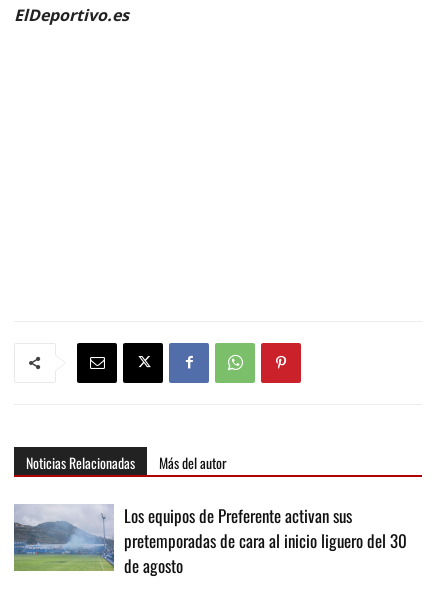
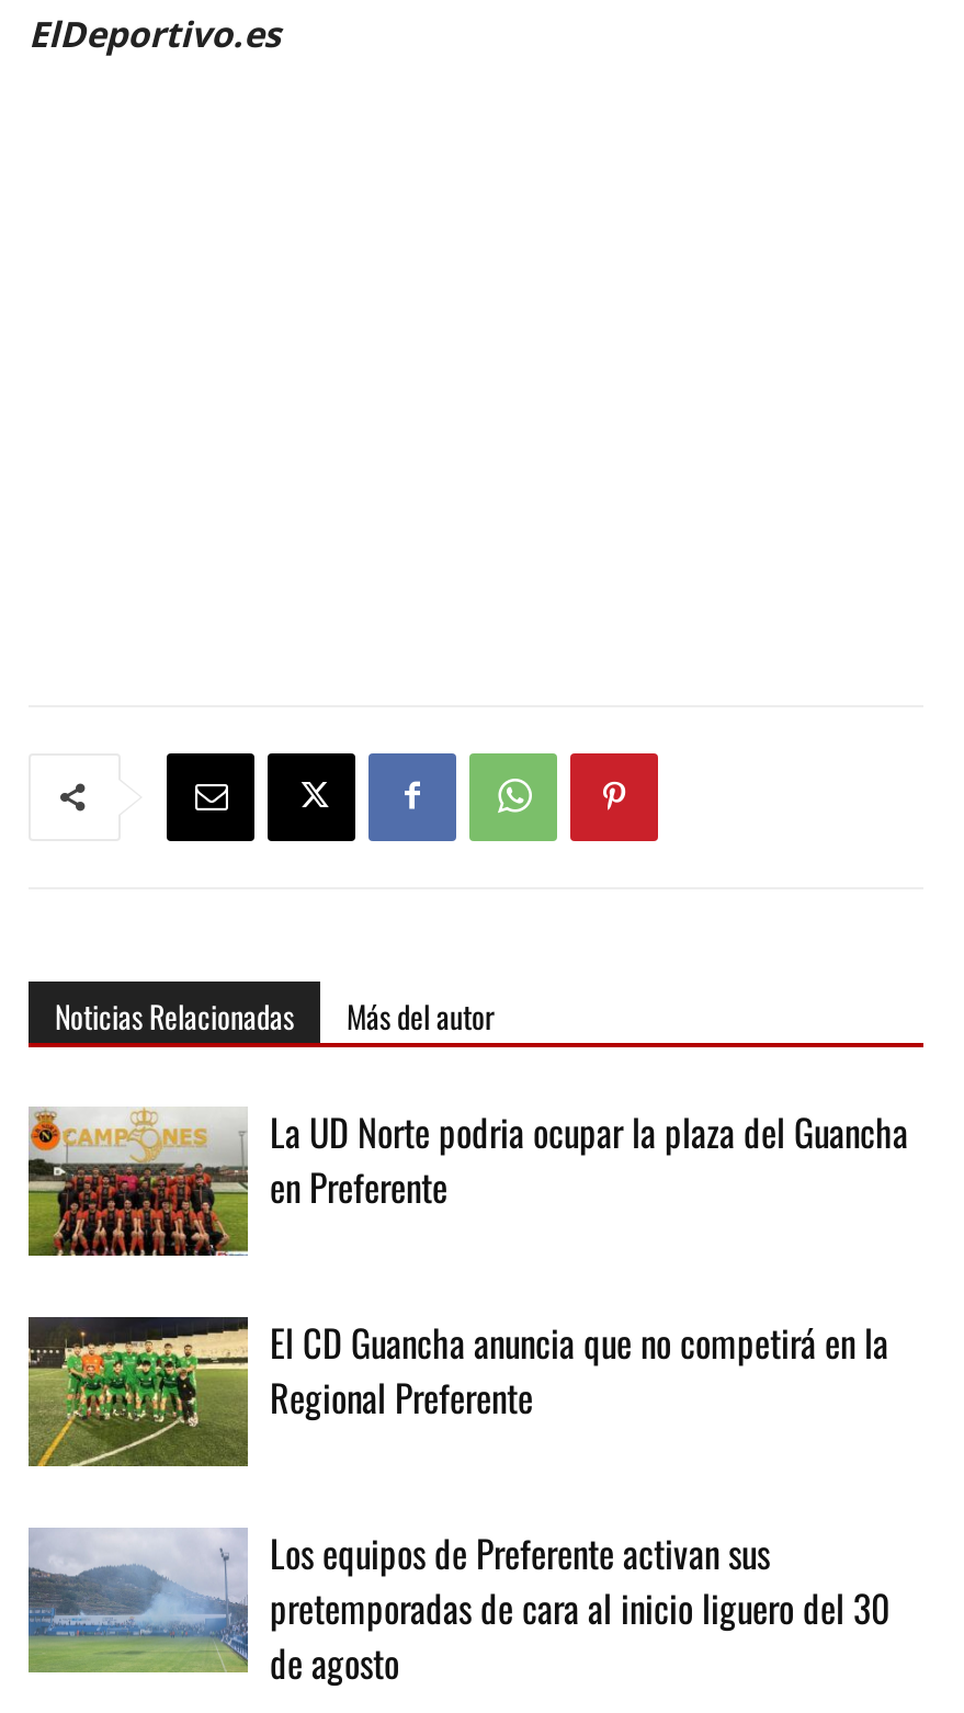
+ [image]
+ La UD Norte podria ocupar la plaza del Guancha
+ en Preferente
+ El CD Guancha anuncia que no competirá en la
+ Regional Preferente

+ [image]
